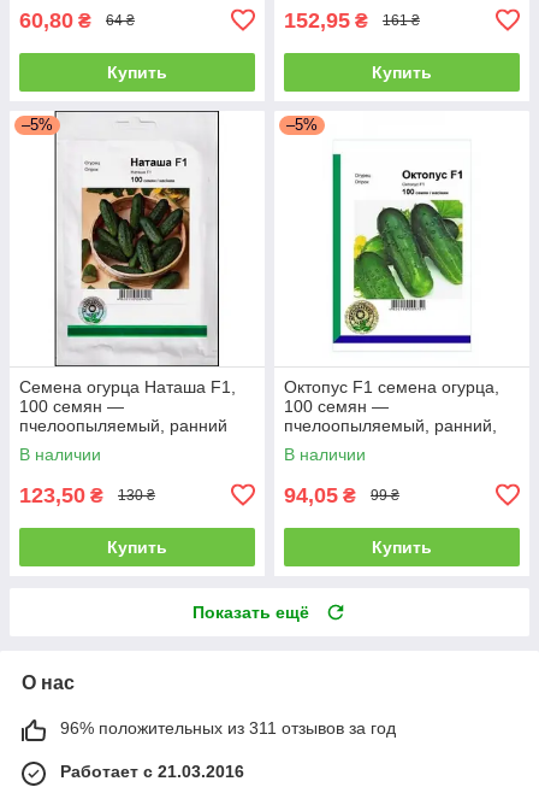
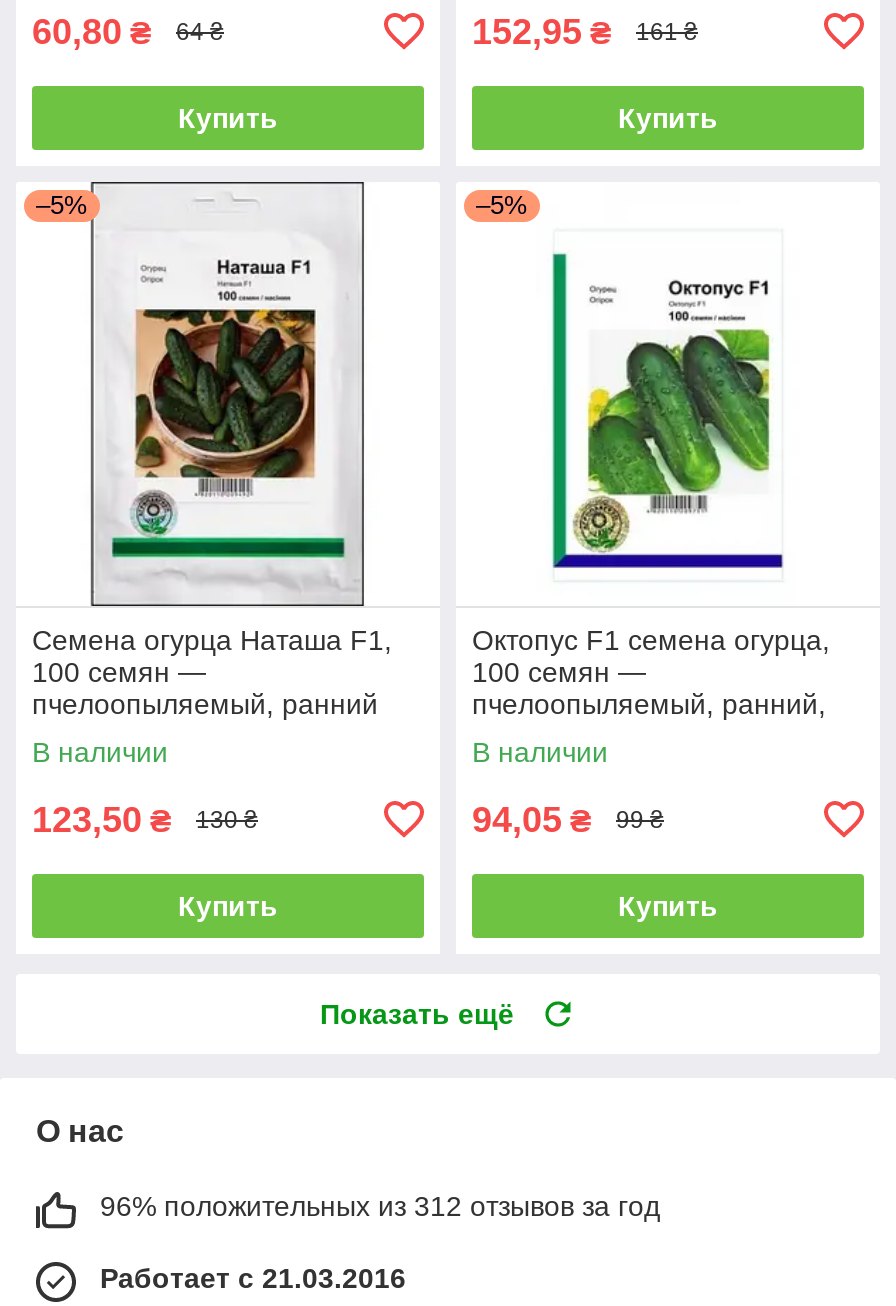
- 96% положительных из 311 отзывов за год
+ 96% положительных из 312 отзывов за год
